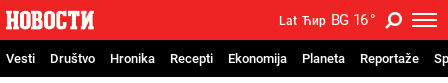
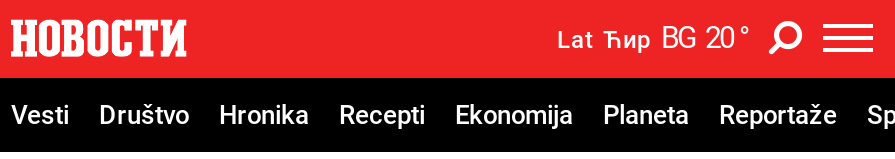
- Lat Ћир BG 16 °
+ Lat Ћир BG 20 °
